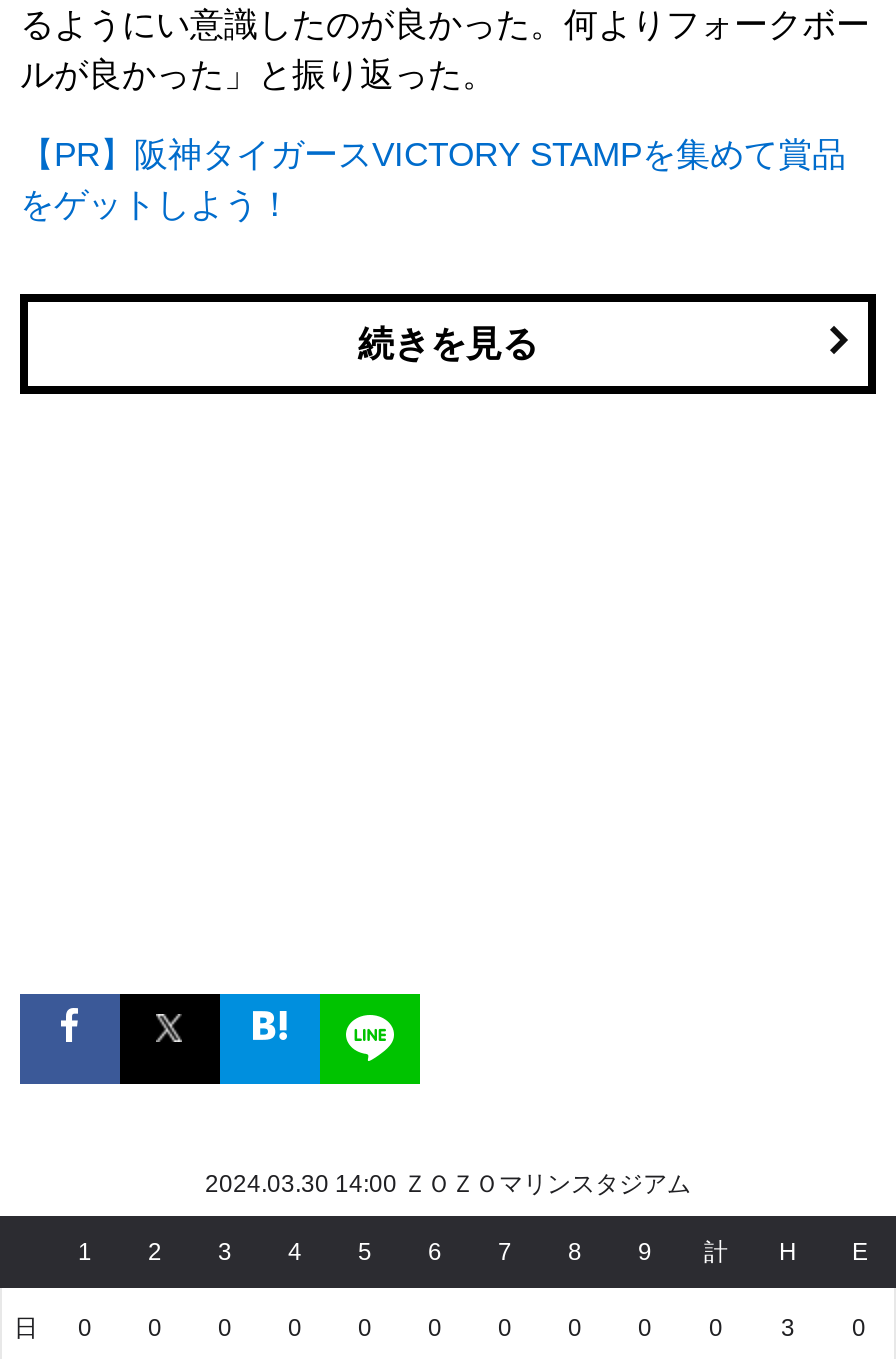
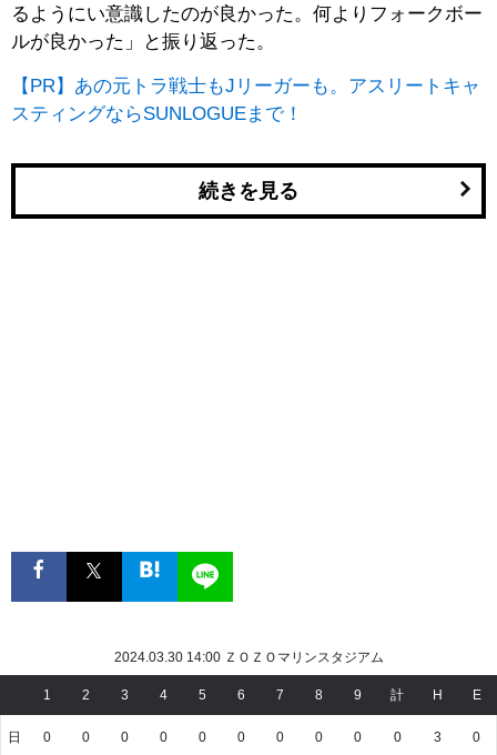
- 【PR】阪神タイガースVICTORY STAMPを集めて賞品
- をゲットしよう！
+ 【PR】あの元トラ戦士もJリーガーも。アスリートキャ
+ スティングならSUNLOGUEまで！
